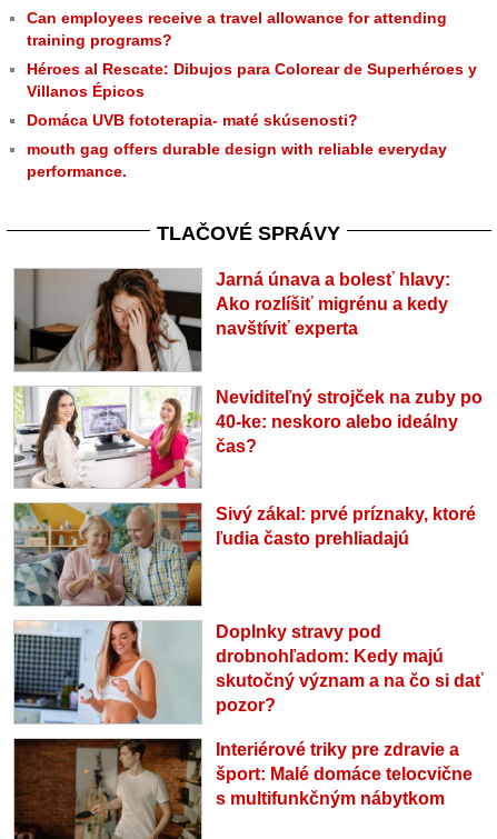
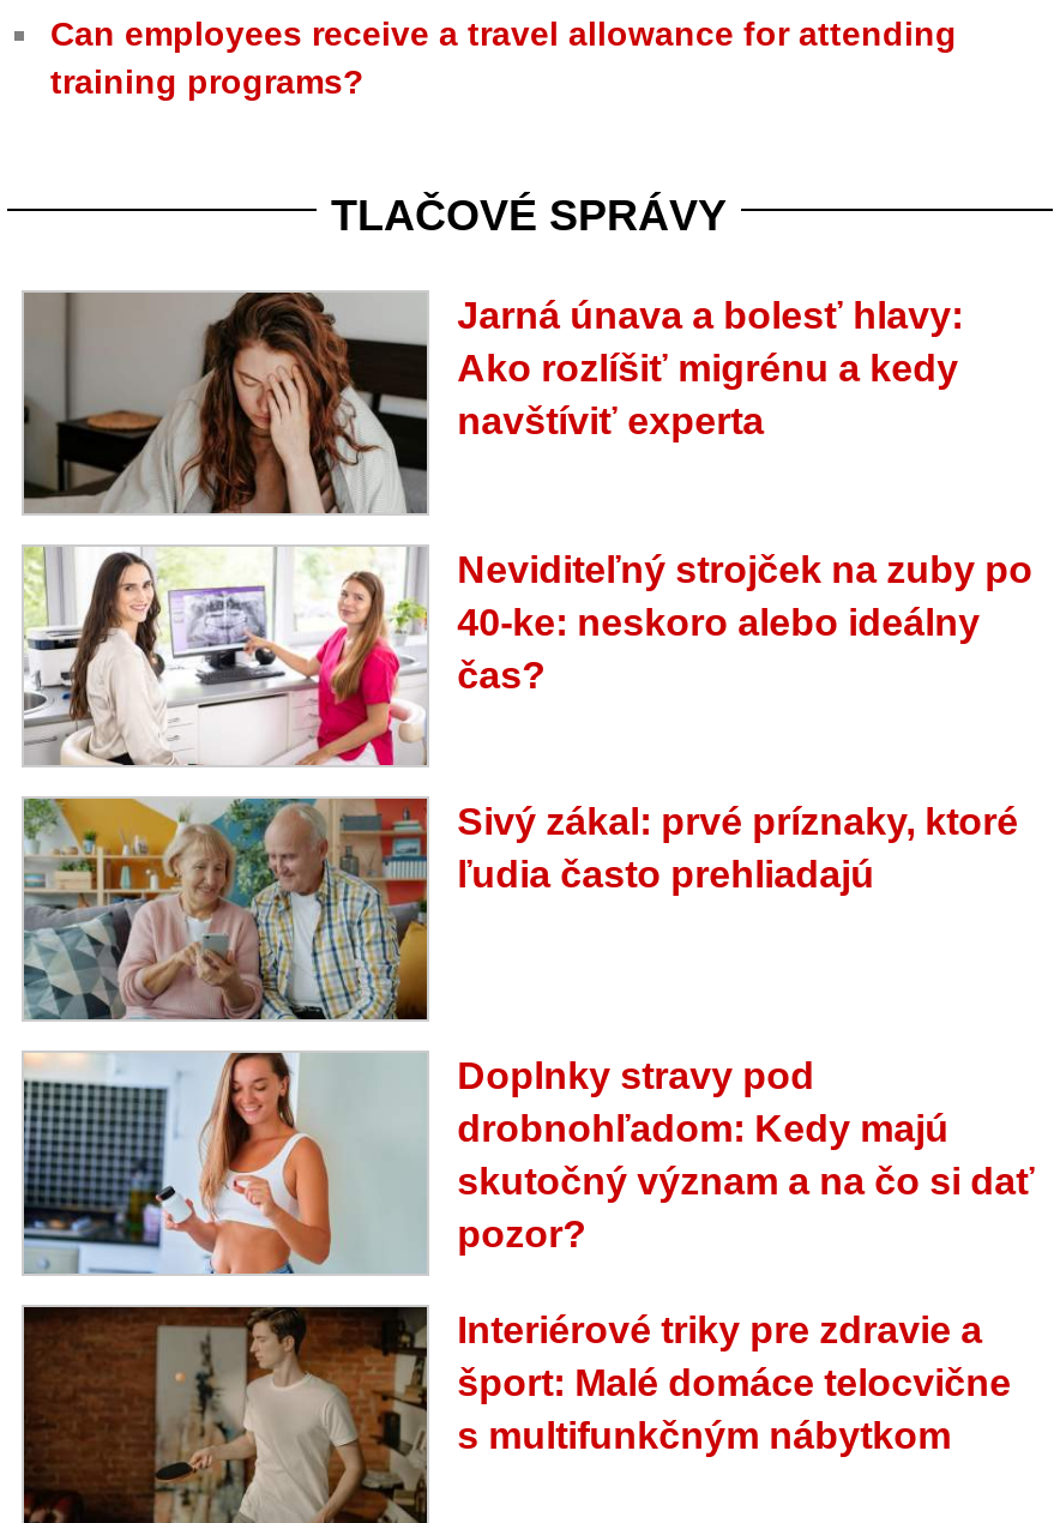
- Héroes al Rescate: Dibujos para Colorear de Superhéroes y
- Villanos Épicos
- Domáca UVB fototerapia- maté skúsenosti?
- mouth gag offers durable design with reliable everyday
- performance.
